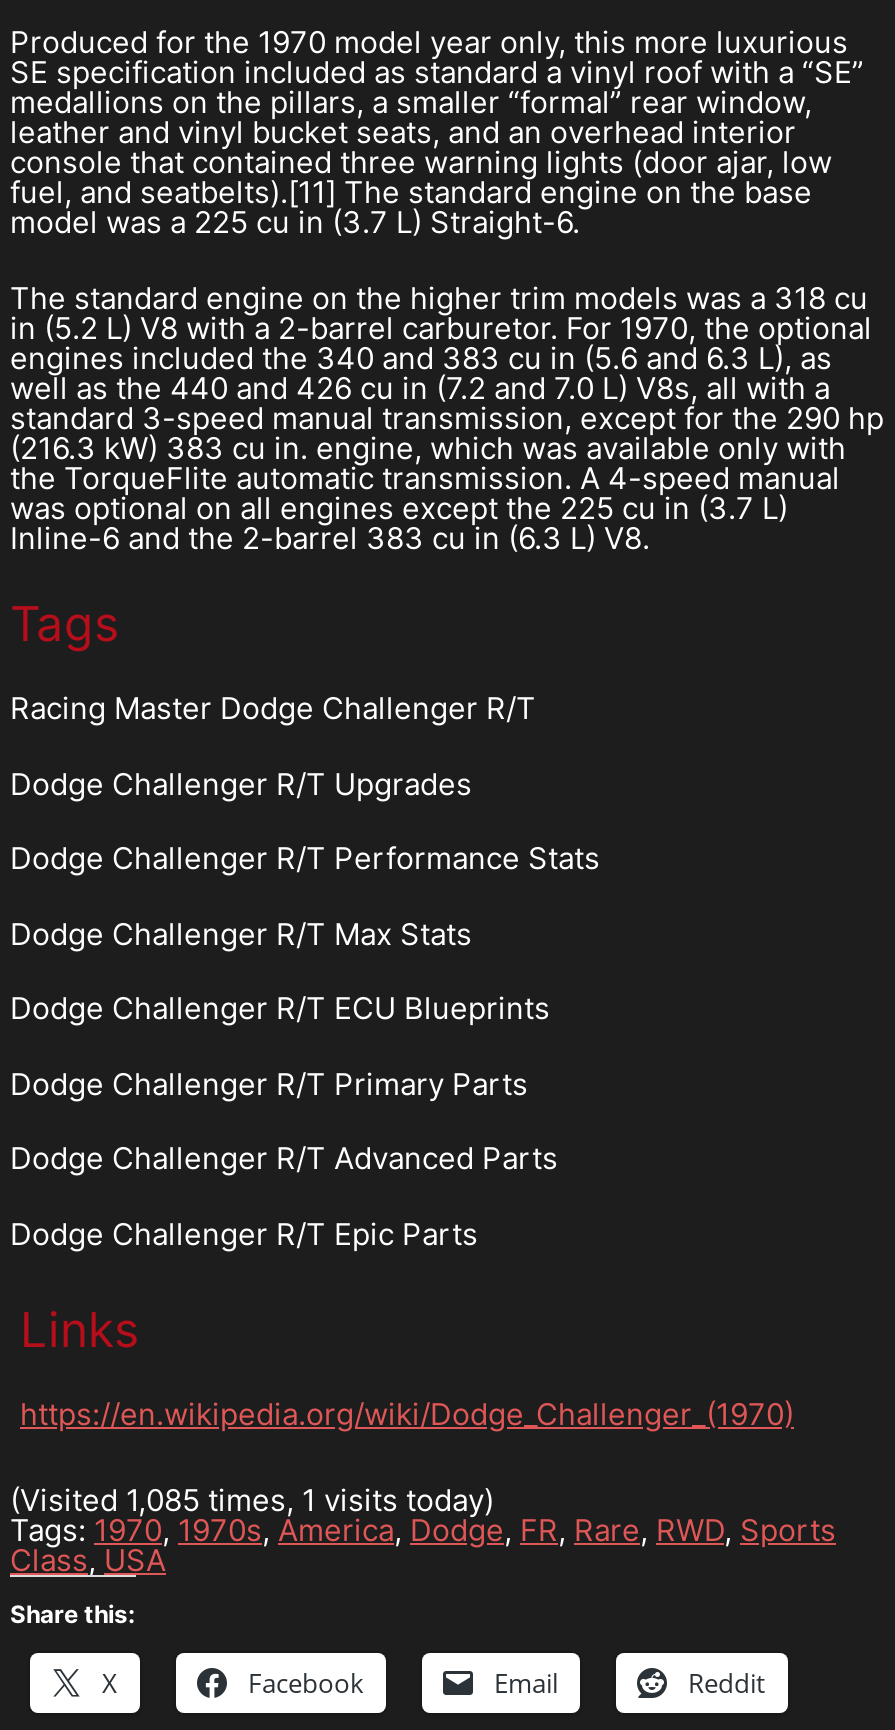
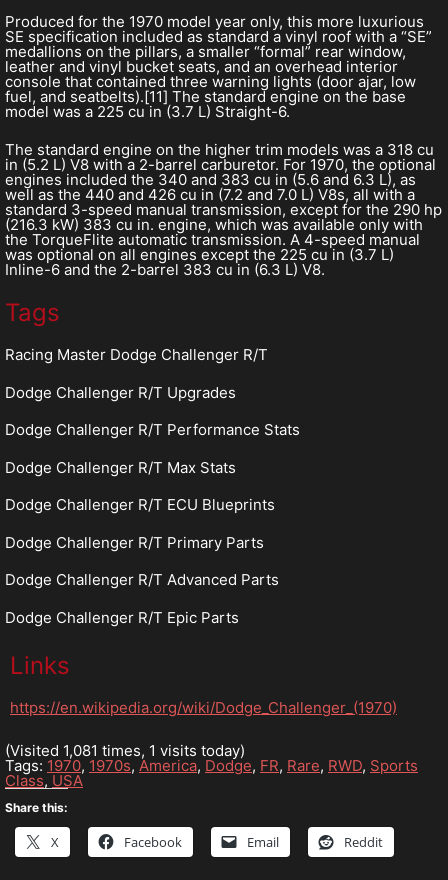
- (Visited 1,085 times, 1 visits today)
+ (Visited 1,081 times, 1 visits today)
